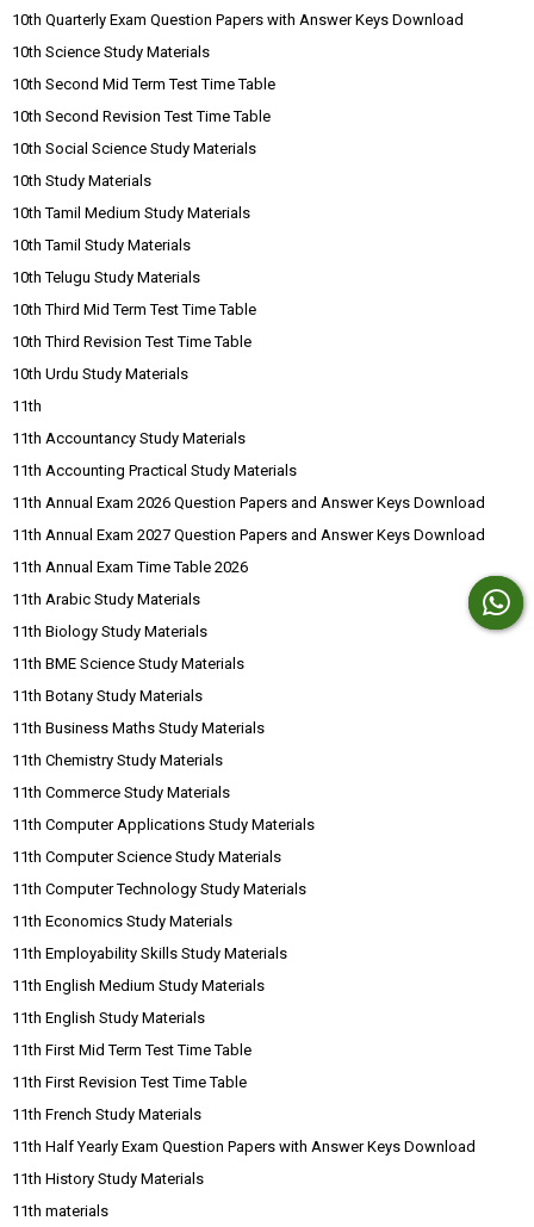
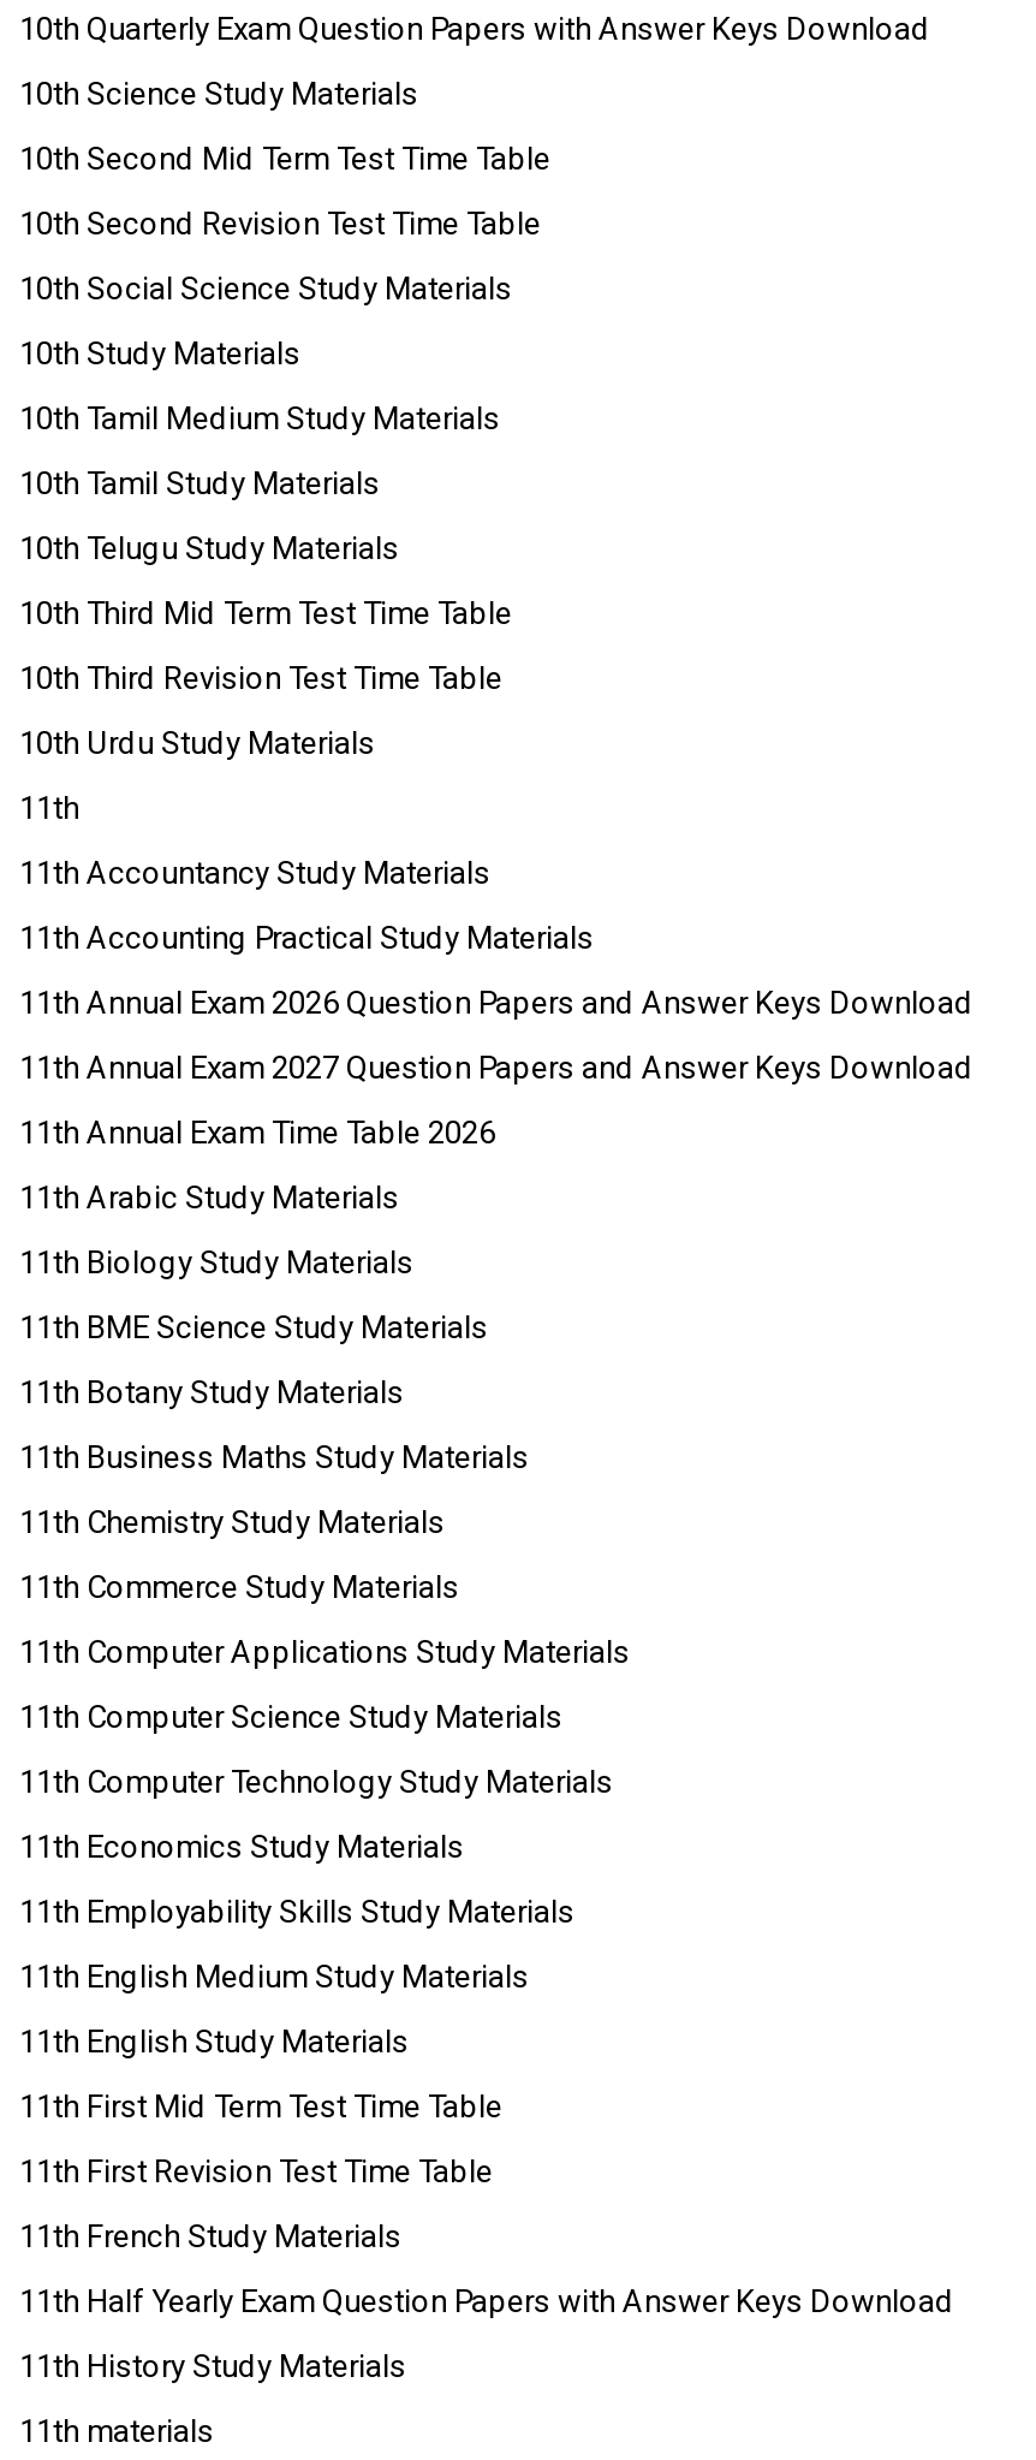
- [image]
